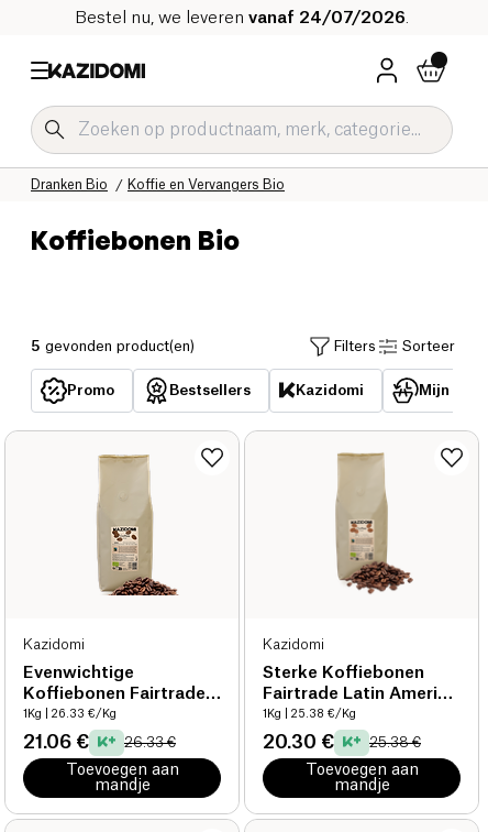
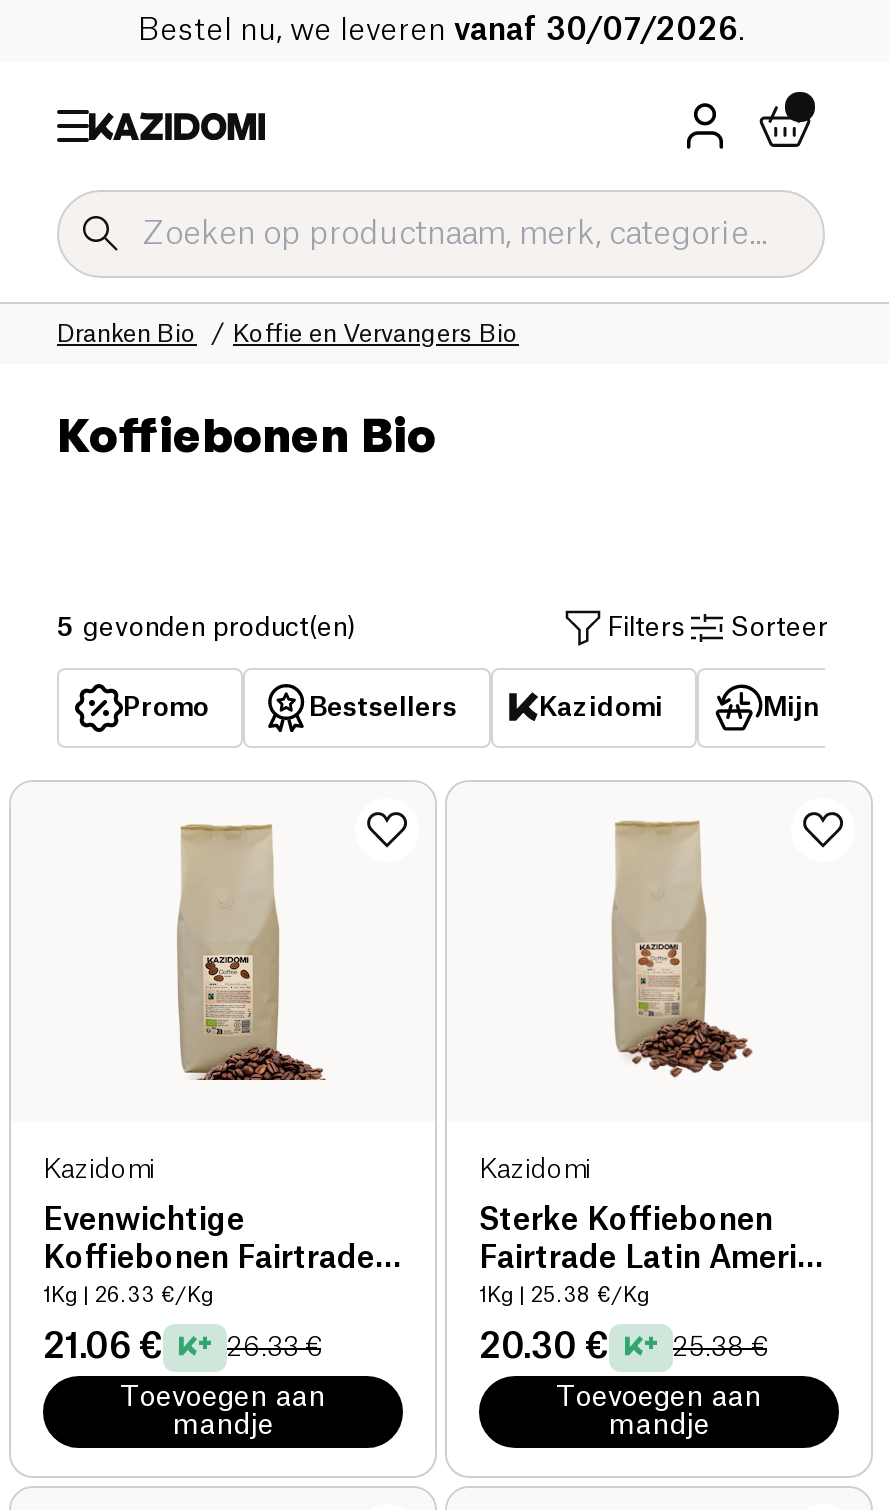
- Bestel nu, we leveren vanaf 24/07/2026.
+ Bestel nu, we leveren vanaf 30/07/2026.
